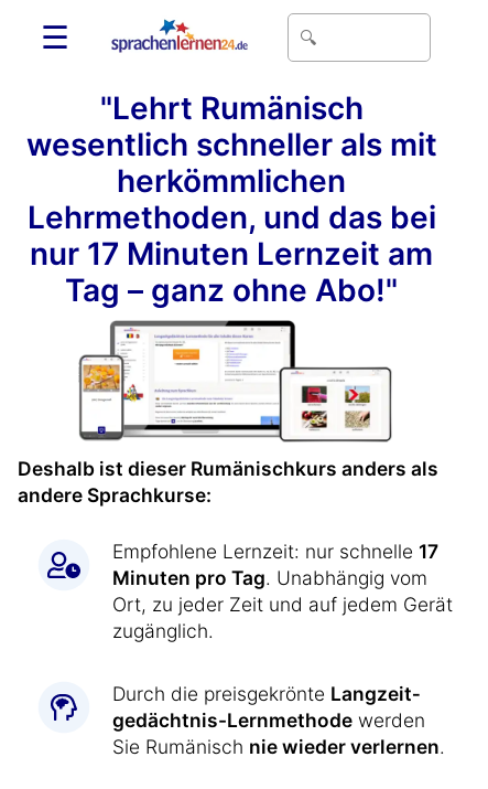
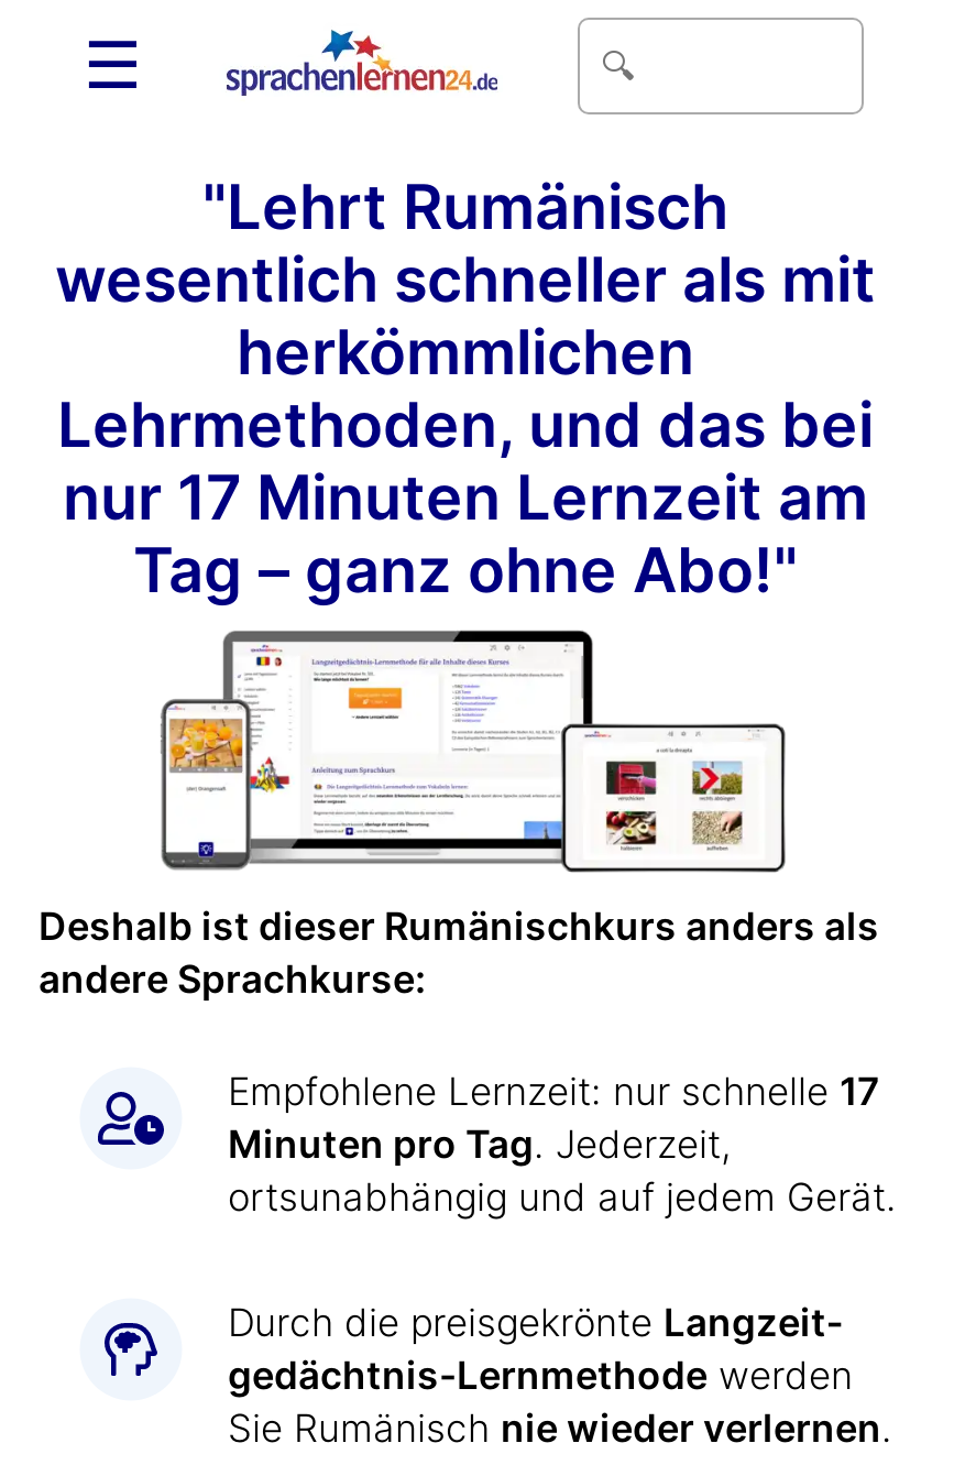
- Minuten pro Tag. Unabhängig vom
- Ort, zu jeder Zeit und auf jedem Gerät
- zugänglich.
+ Minuten pro Tag. Jederzeit,
+ ortsunabhängig und auf jedem Gerät.
